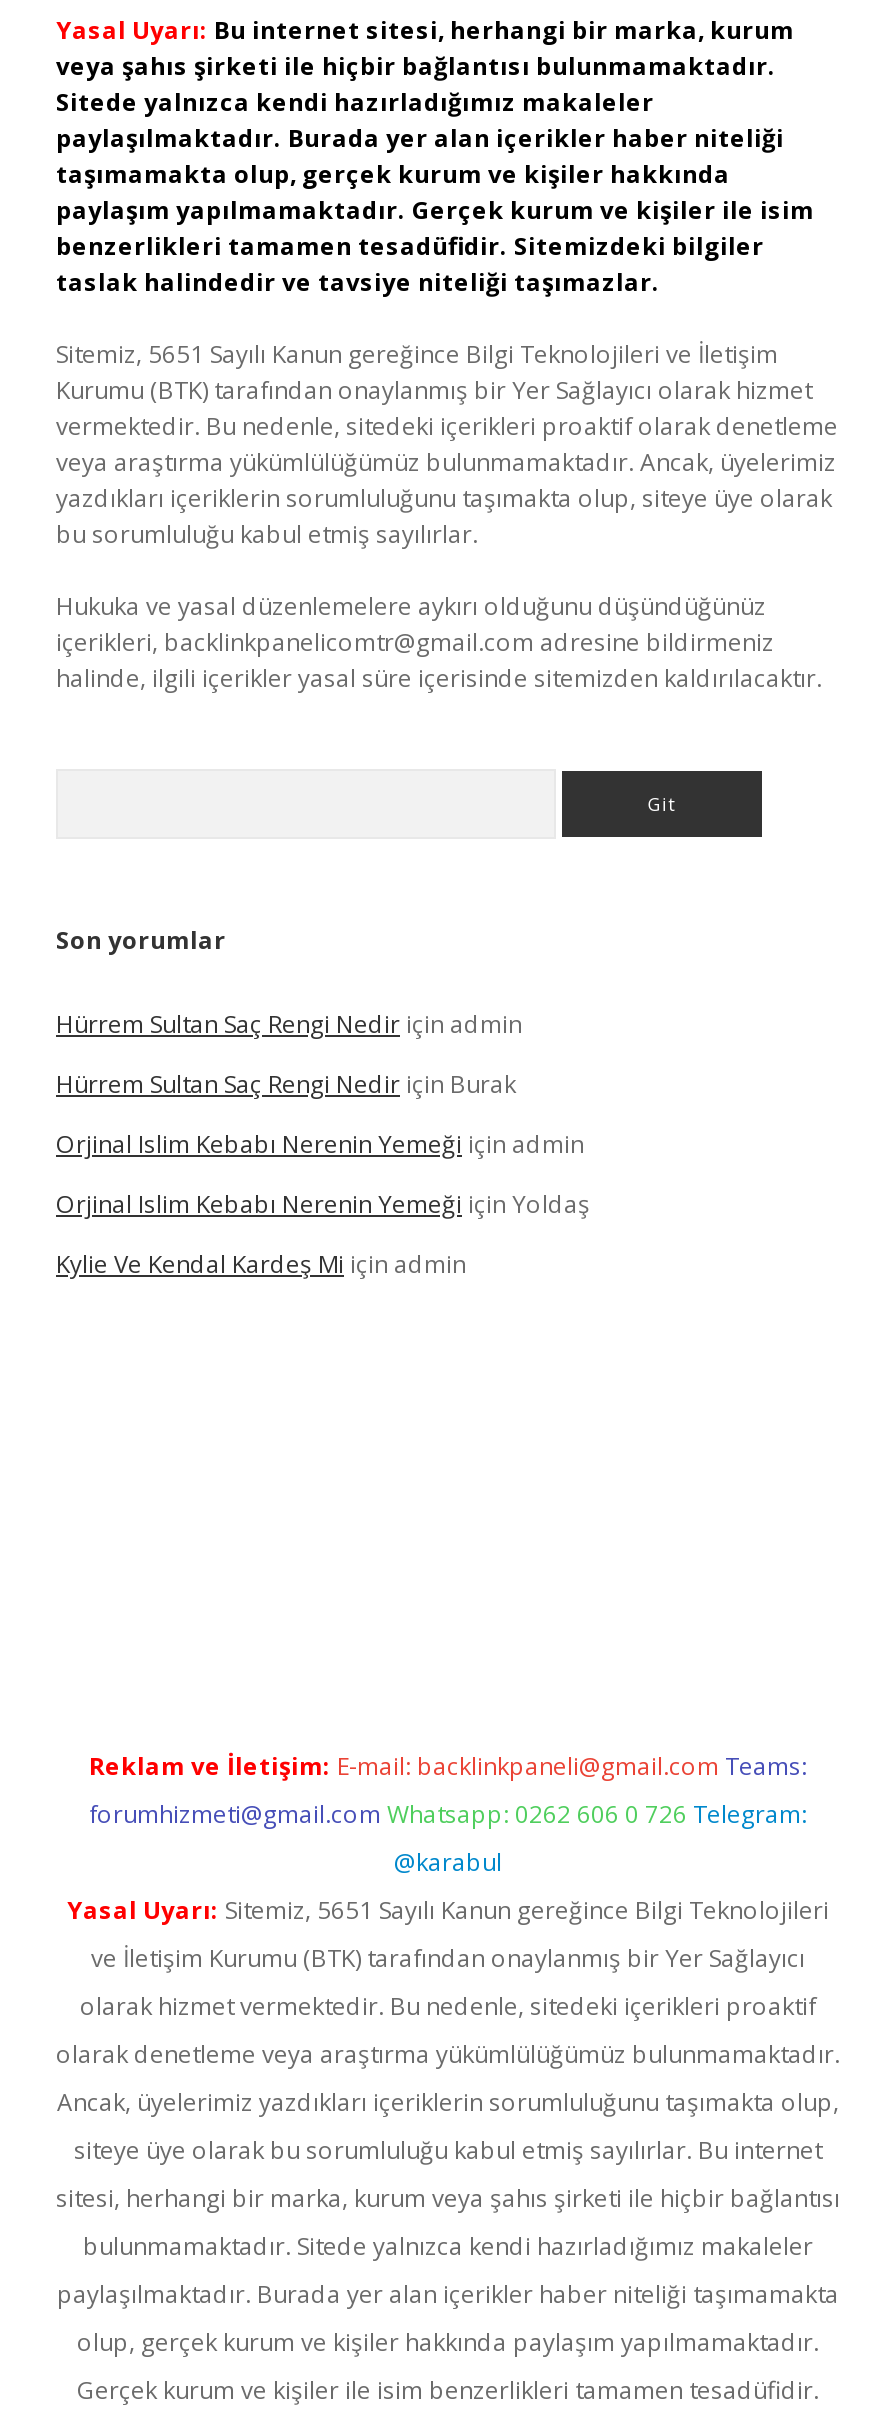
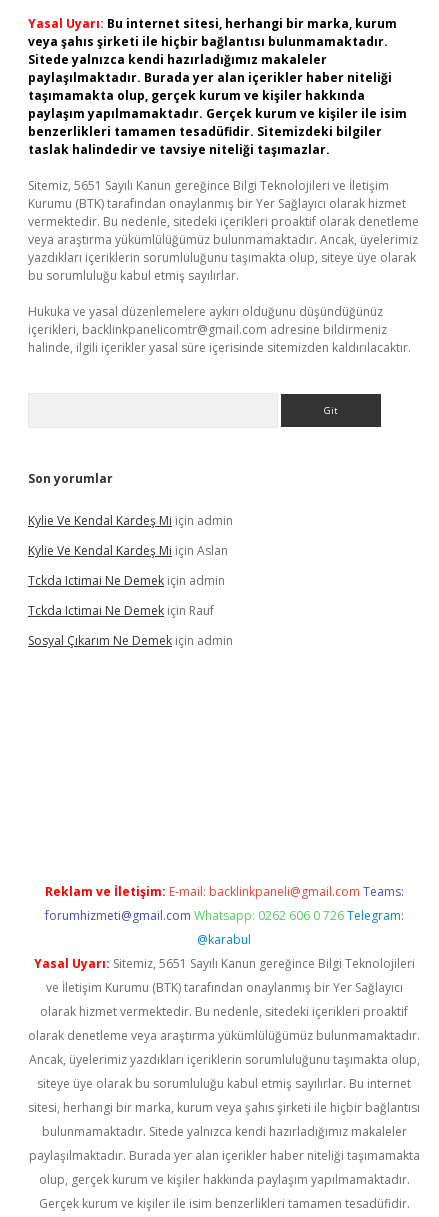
- Hürrem Sultan Saç Rengi Nedir için admin
- Hürrem Sultan Saç Rengi Nedir için Burak
- Orjinal Islim Kebabı Nerenin Yemeği için admin
- Orjinal Islim Kebabı Nerenin Yemeği için Yoldaş

moved up: Kylie Ve Kendal Kardeş Mi için admin

+ Kylie Ve Kendal Kardeş Mi için Aslan
+ Tckda Ictimai Ne Demek için admin
+ Tckda Ictimai Ne Demek için Rauf
+ Sosyal Çıkarım Ne Demek için admin
